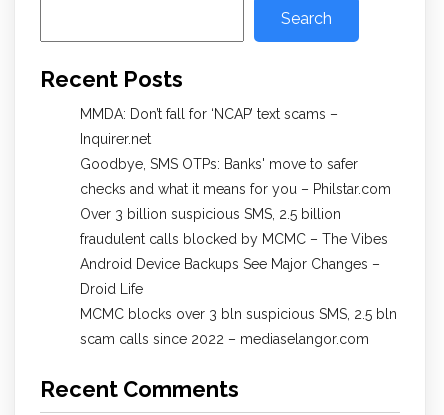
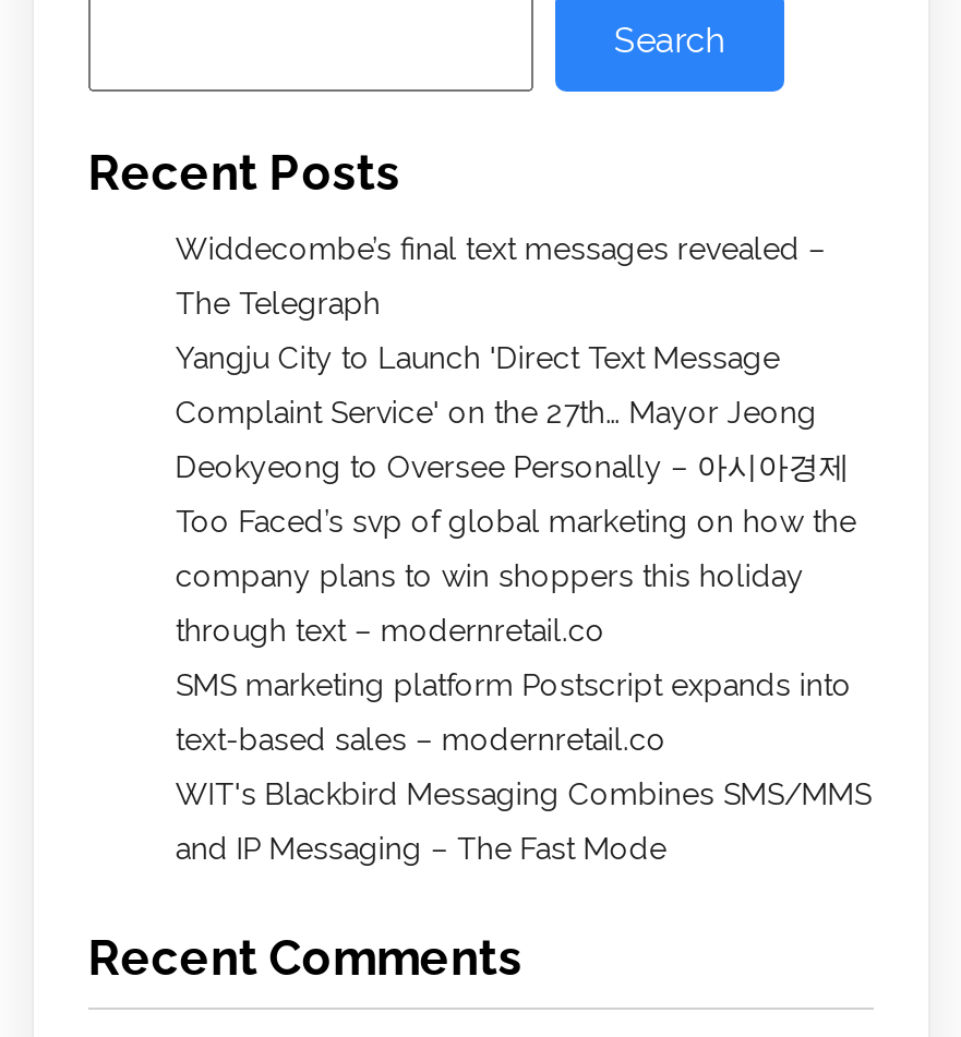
- MMDA: Don’t fall for ‘NCAP’ text scams –
- Inquirer.net
- Goodbye, SMS OTPs: Banks' move to safer
- checks and what it means for you – Philstar.com
- Over 3 billion suspicious SMS, 2.5 billion
- fraudulent calls blocked by MCMC – The Vibes
- Android Device Backups See Major Changes –
- Droid Life
- MCMC blocks over 3 bln suspicious SMS, 2.5 bln
- scam calls since 2022 – mediaselangor.com
+ Widdecombe’s final text messages revealed –
+ The Telegraph
+ Yangju City to Launch 'Direct Text Message
+ Complaint Service' on the 27th… Mayor Jeong
+ Deokyeong to Oversee Personally – 아시아경제
+ Too Faced’s svp of global marketing on how the
+ company plans to win shoppers this holiday
+ through text – modernretail.co
+ SMS marketing platform Postscript expands into
+ text-based sales – modernretail.co
+ WIT's Blackbird Messaging Combines SMS/MMS
+ and IP Messaging – The Fast Mode
